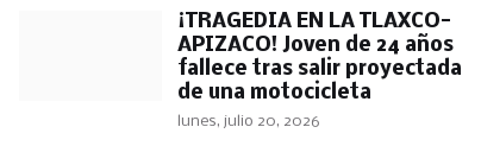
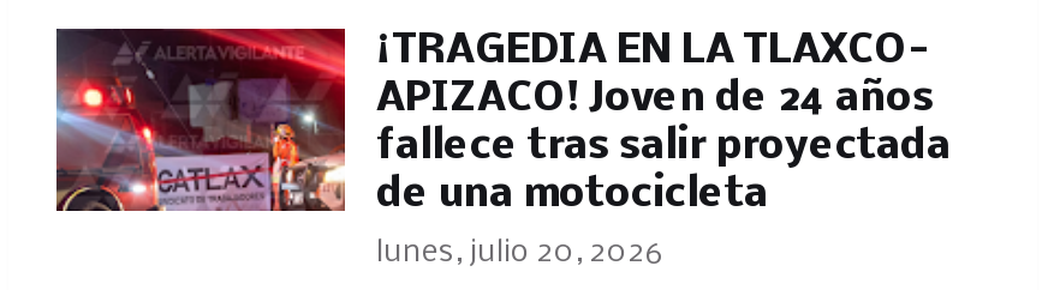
+ [image]
